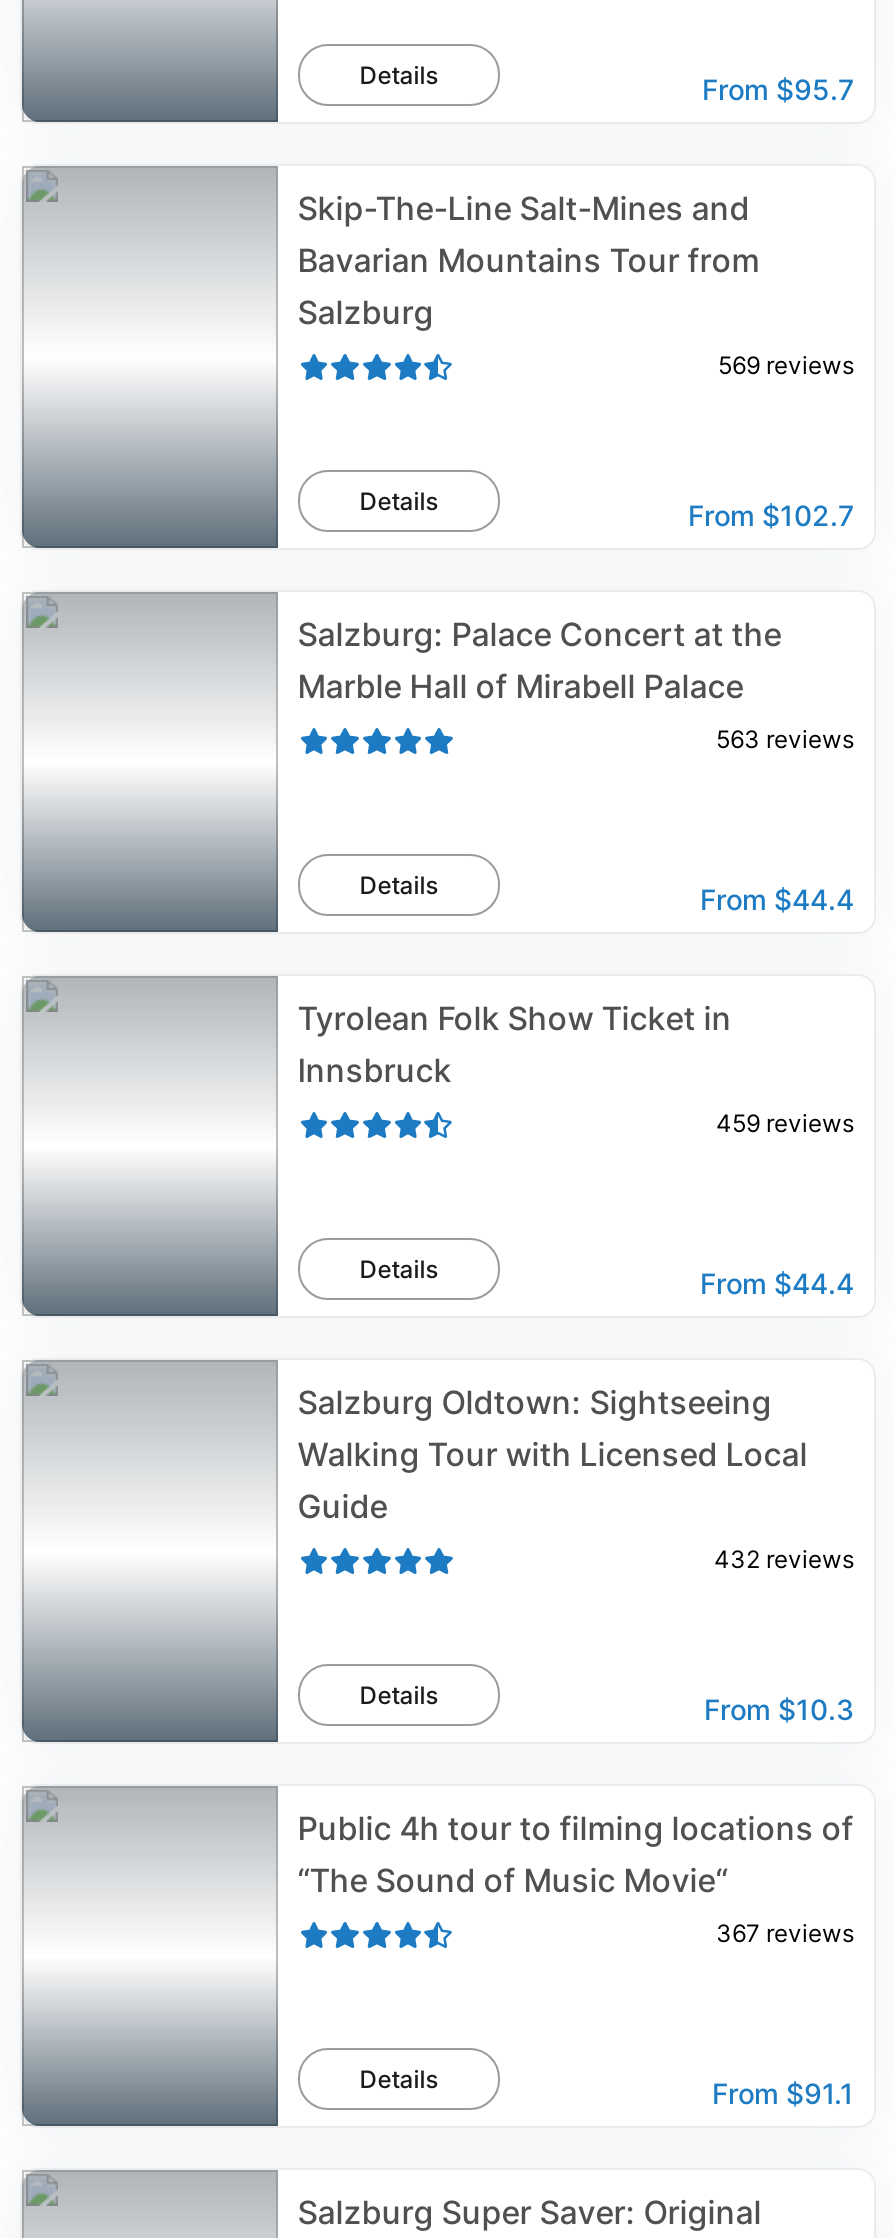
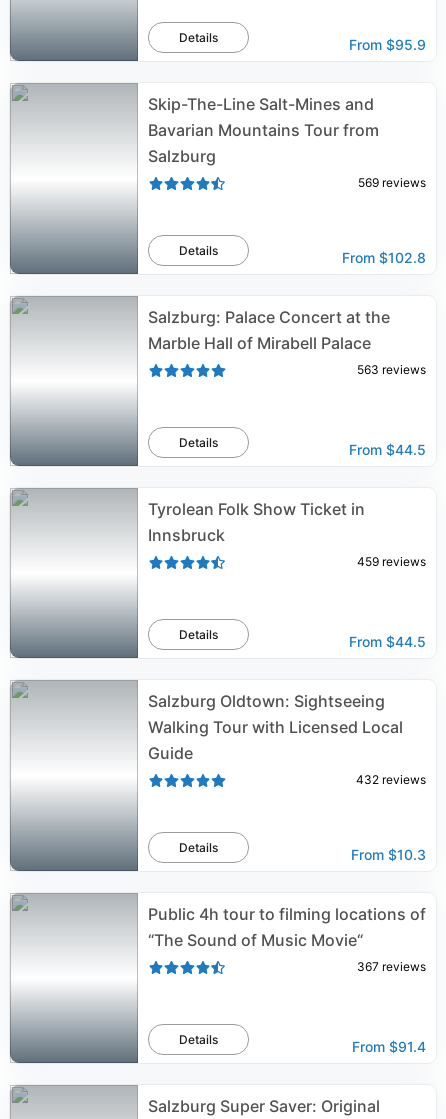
- From $95.7
+ From $95.9

- From $102.7
+ From $102.8

- From $44.4
+ From $44.5

- From $44.4
+ From $44.5

- From $91.1
+ From $91.4
